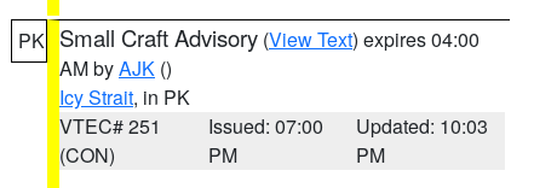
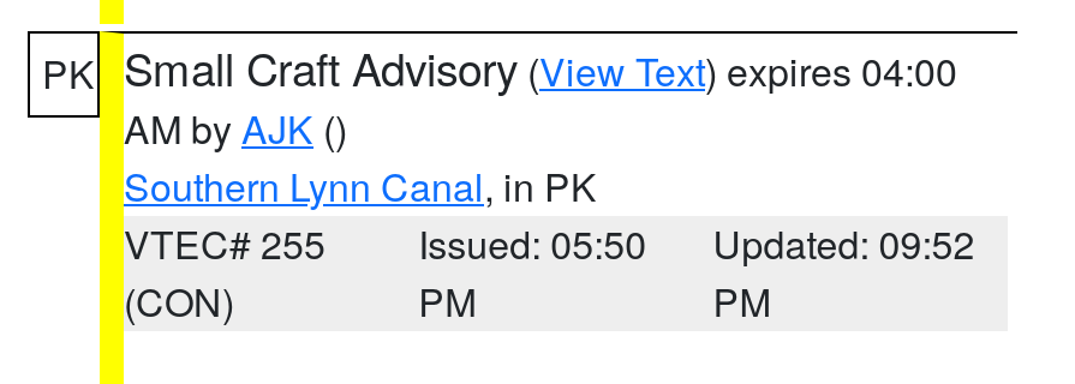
- Icy Strait, in PK
- VTEC# 251
+ Southern Lynn Canal, in PK
+ VTEC# 255

- Issued: 07:00
+ Issued: 05:50

- Updated: 10:03
+ Updated: 09:52
